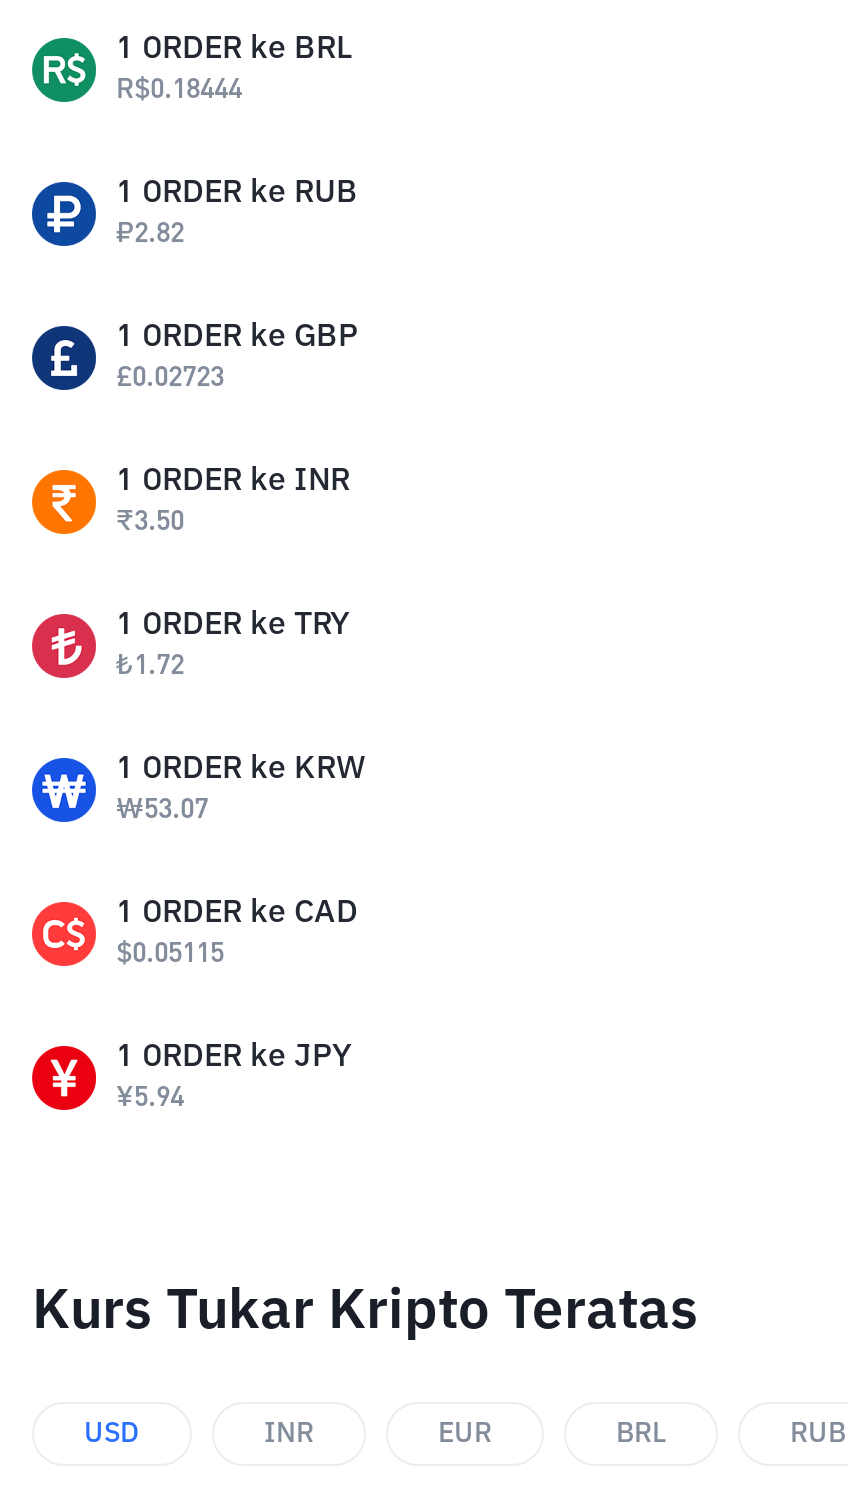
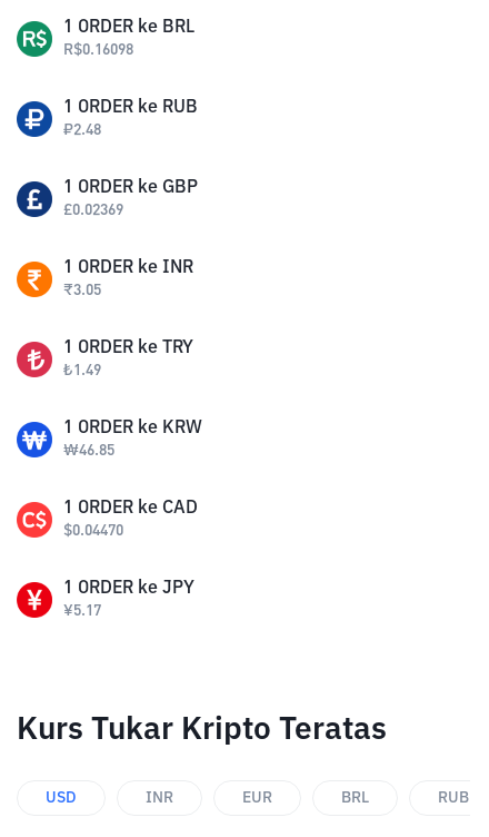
- R$0.18444
+ R$0.16098

- ₽2.82
+ ₽2.48

- £0.02723
+ £0.02369

- ₹3.50
+ ₹3.05

- ₺ 1.72
+ ₺ 1.49

- ₩53.07
+ ₩46.85

- $0.05115
+ $0.04470

- ¥5.94
+ ¥5.17
